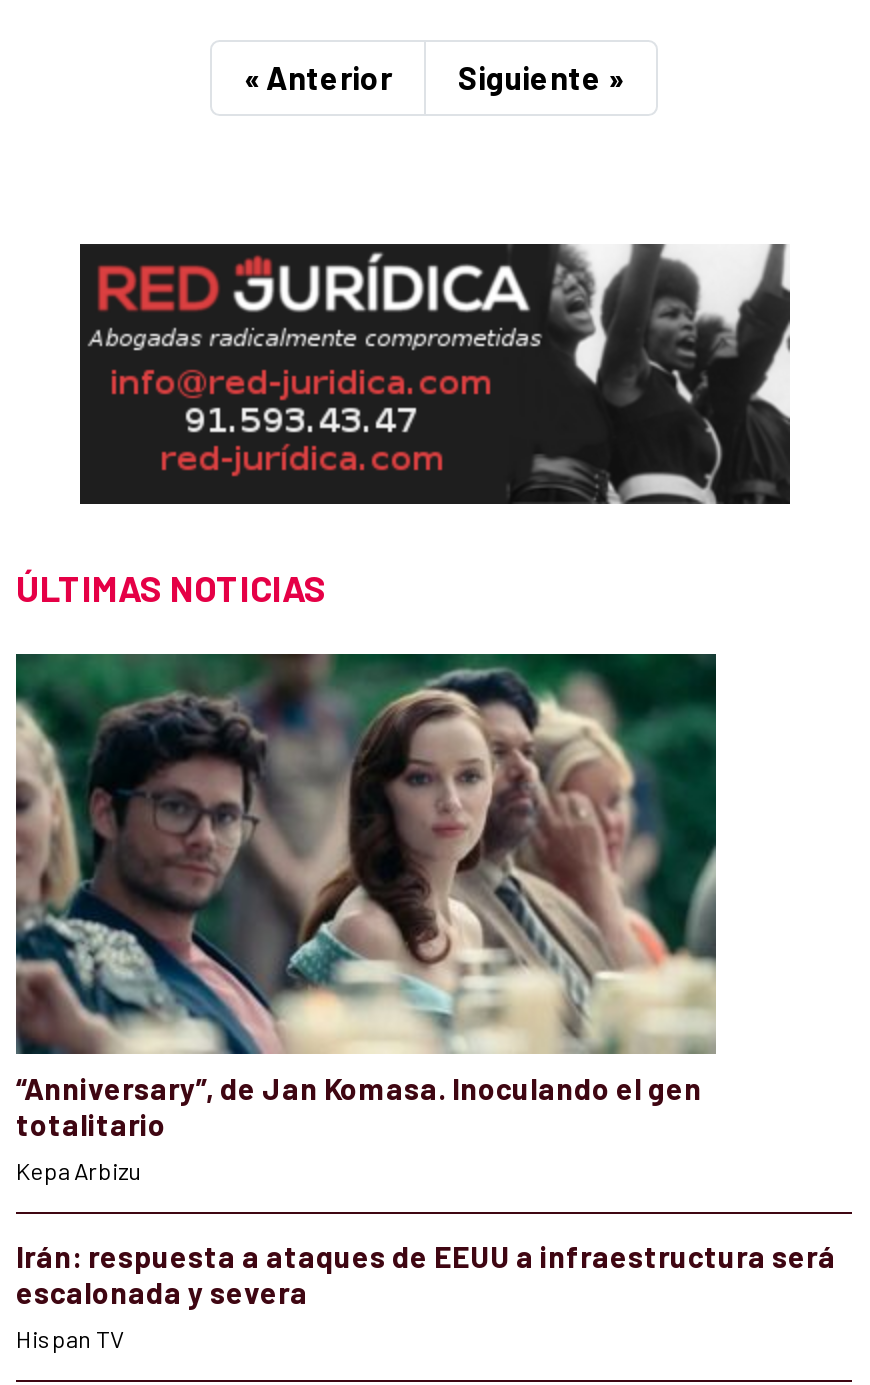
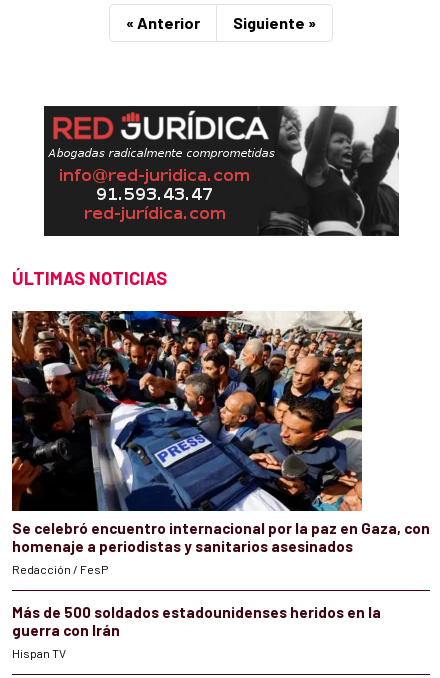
- [image]
- “Anniversary”, de Jan Komasa. Inoculando el gen
- totalitario
- Kepa Arbizu
+ [image]
+ Se celebró encuentro internacional por la paz en Gaza, con
+ homenaje a periodistas y sanitarios asesinados
+ Redacción / FesP

- Irán: respuesta a ataques de EEUU a infraestructura será
- escalonada y severa
+ Más de 500 soldados estadounidenses heridos en la
+ guerra con Irán
